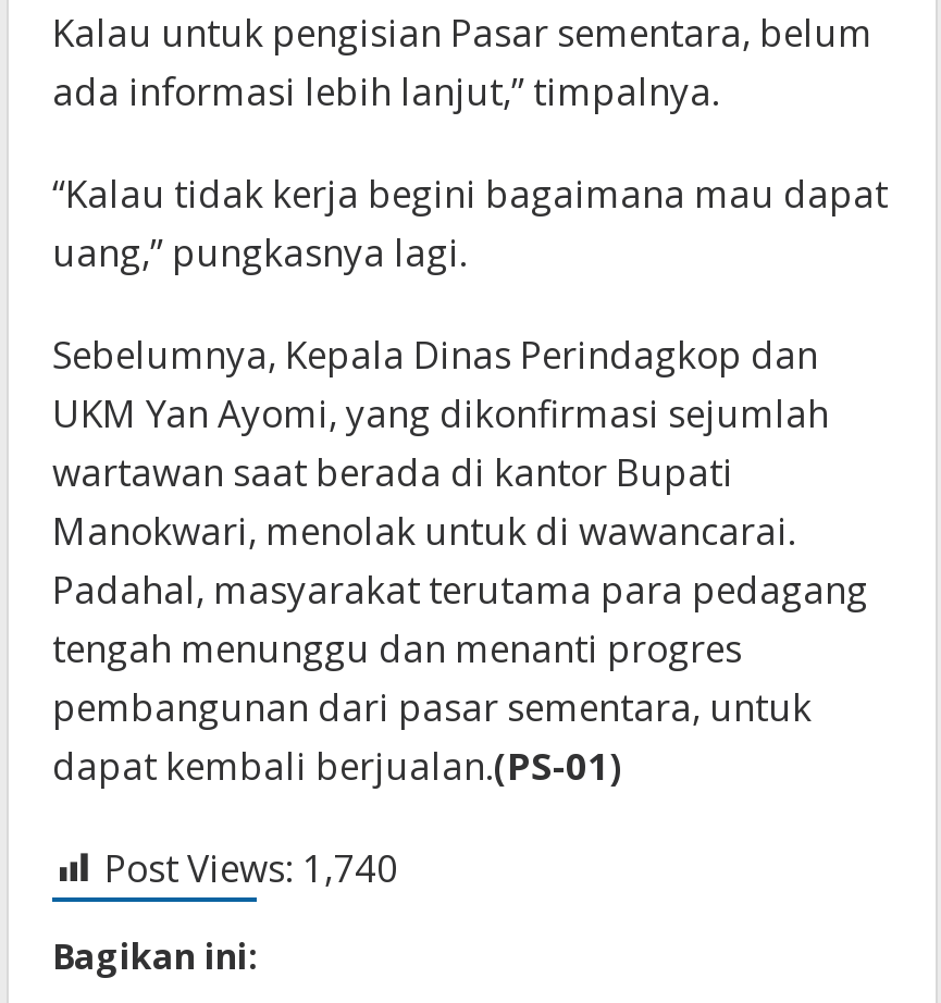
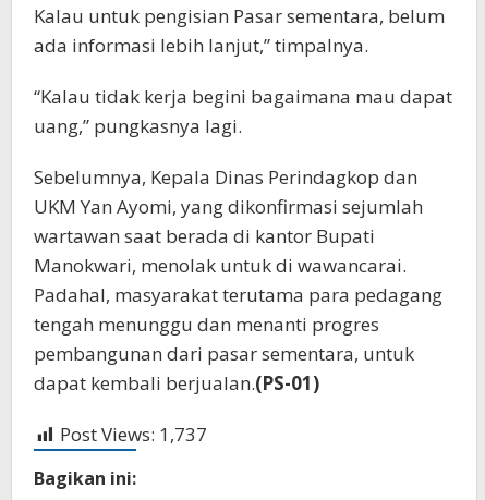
- Post Views: 1,740
+ Post Views: 1,737
